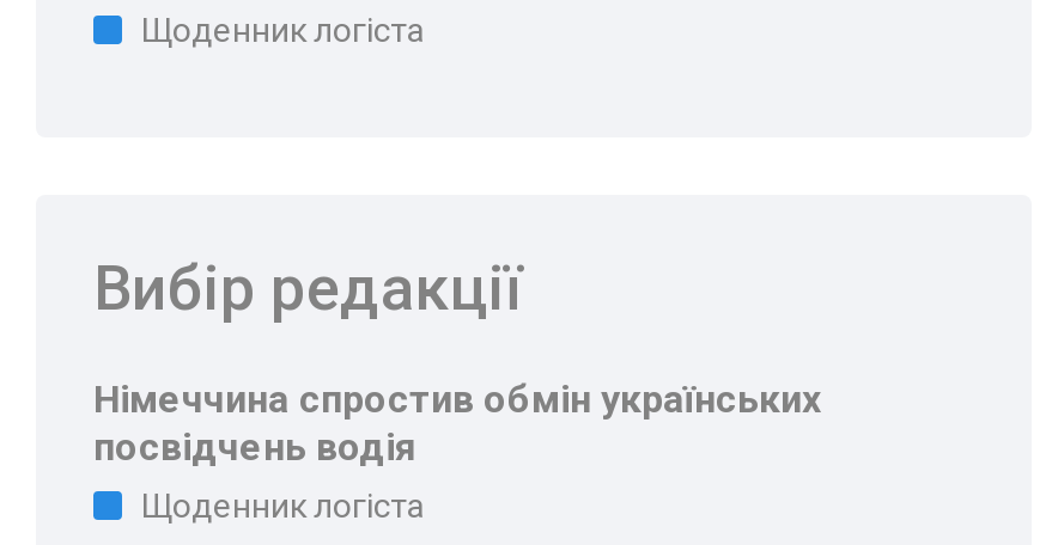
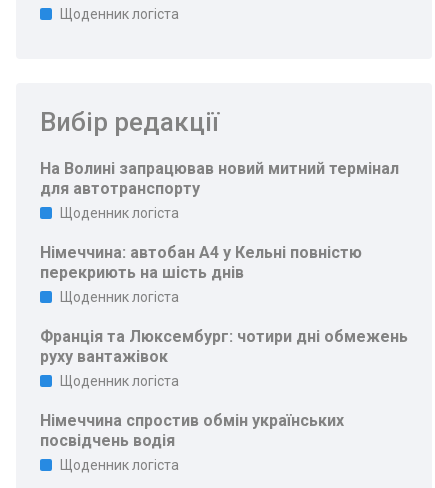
+ На Волині запрацював новий митний термінал
+ для автотранспорту
+ Щоденник логіста
+ Німеччина: автобан A4 у Кельні повністю
+ перекриють на шість днів
+ Щоденник логіста
+ Франція та Люксембург: чотири дні обмежень
+ руху вантажівок
+ Щоденник логіста
